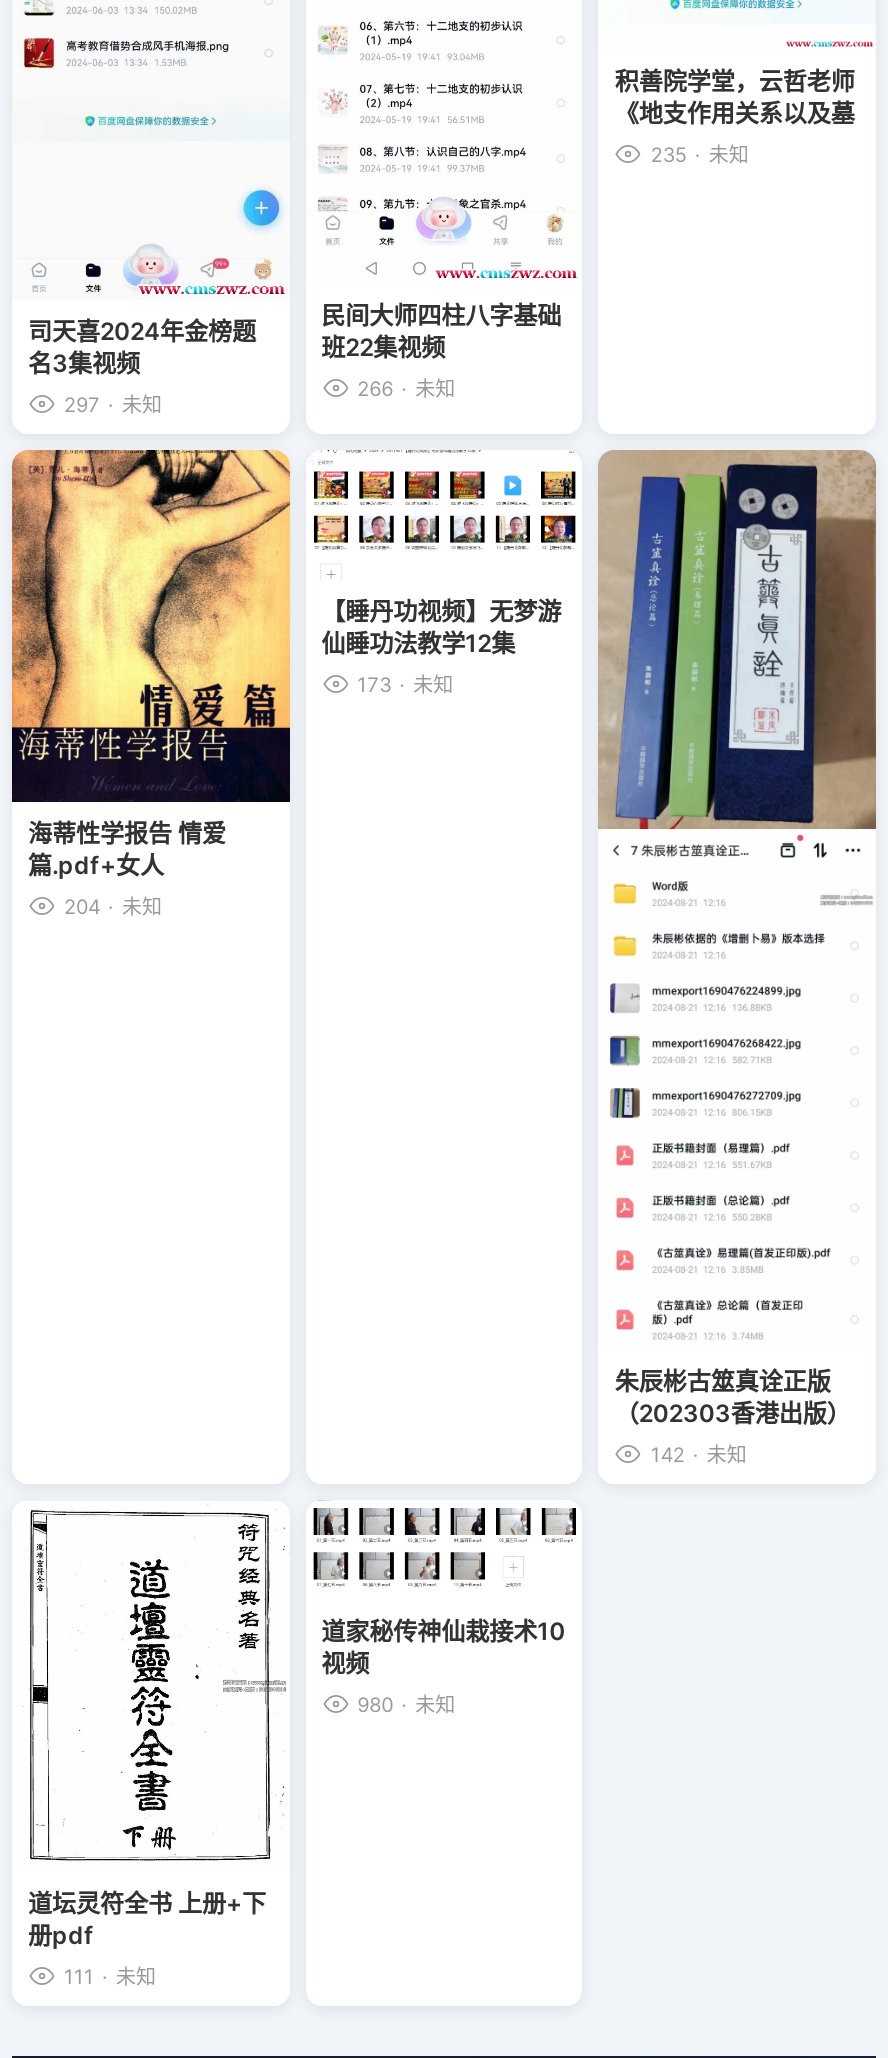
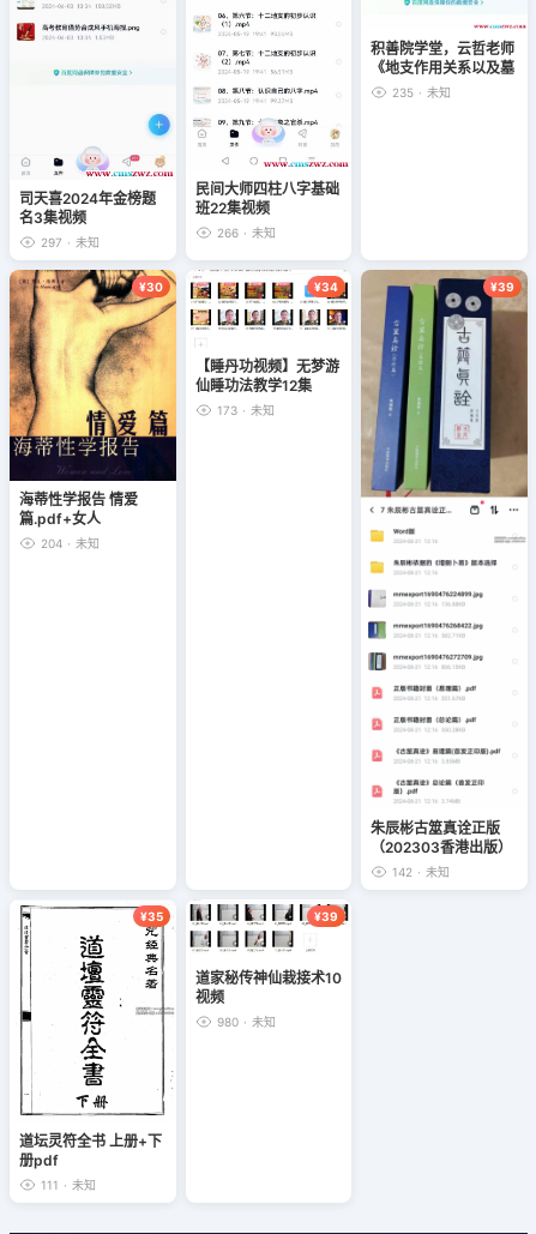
+ ¥30

+ ¥34

+ ¥39

+ ¥35

+ ¥39
